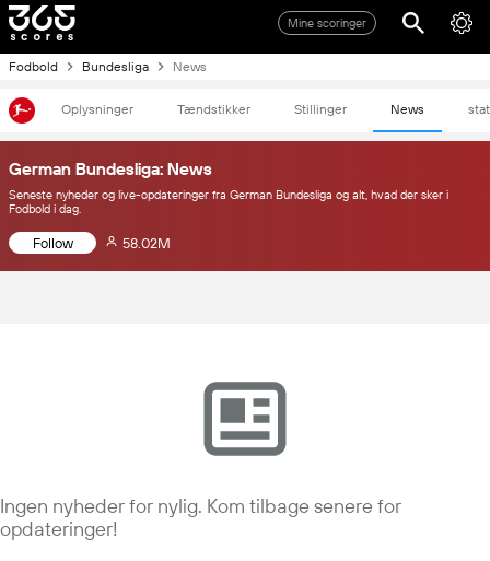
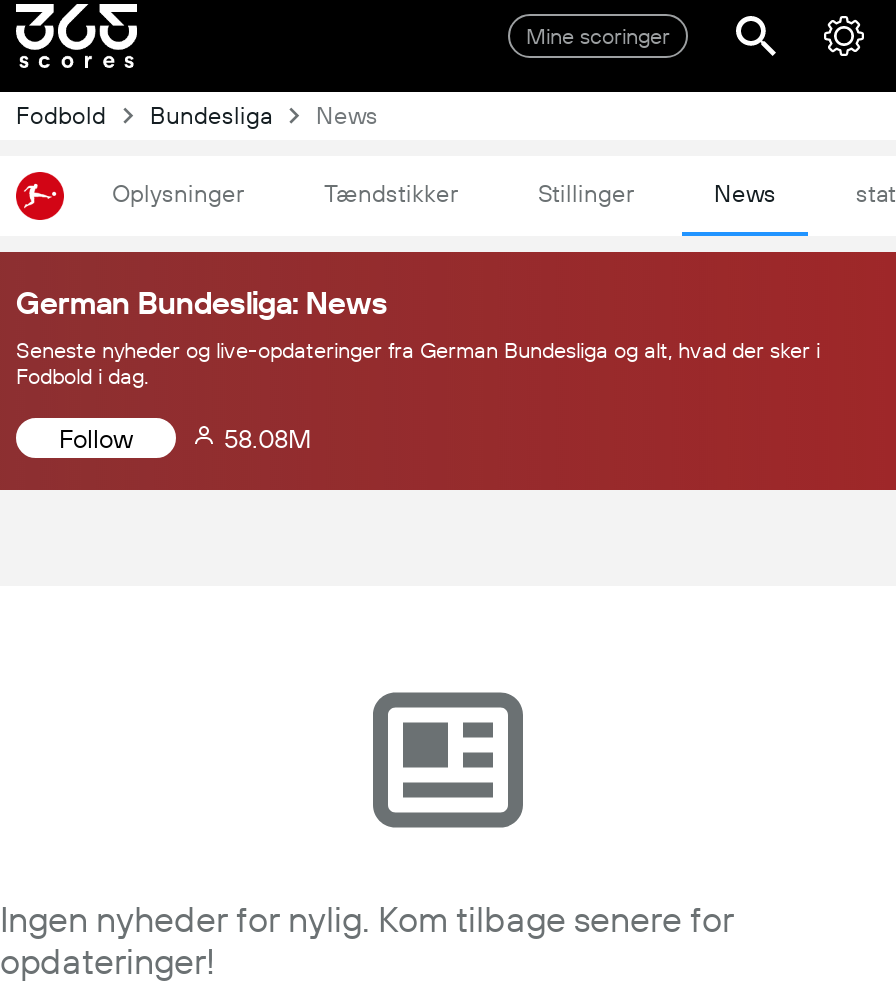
- 58.02M
+ 58.08M
